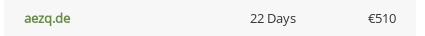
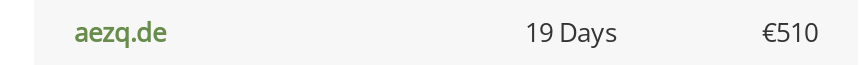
- 22 Days
+ 19 Days
